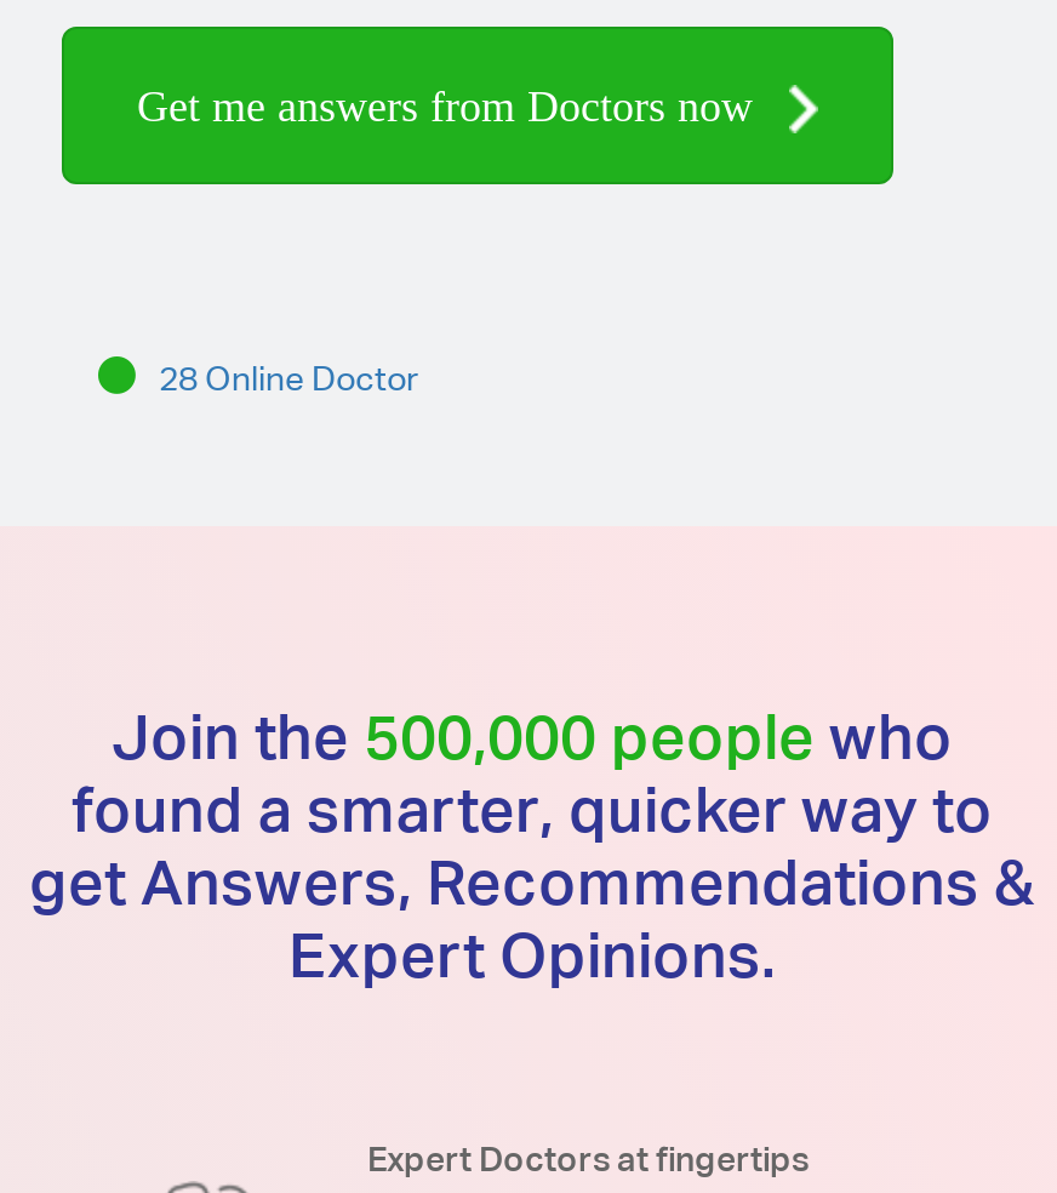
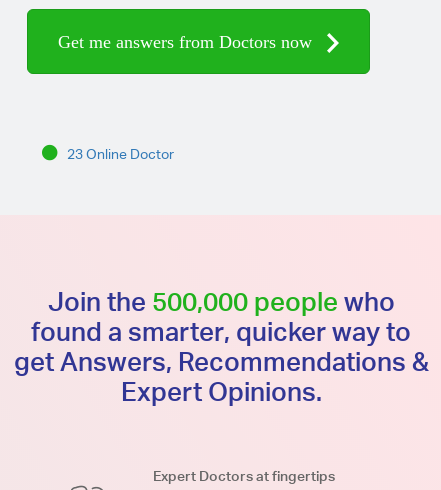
- 28 Online Doctor
+ 23 Online Doctor
